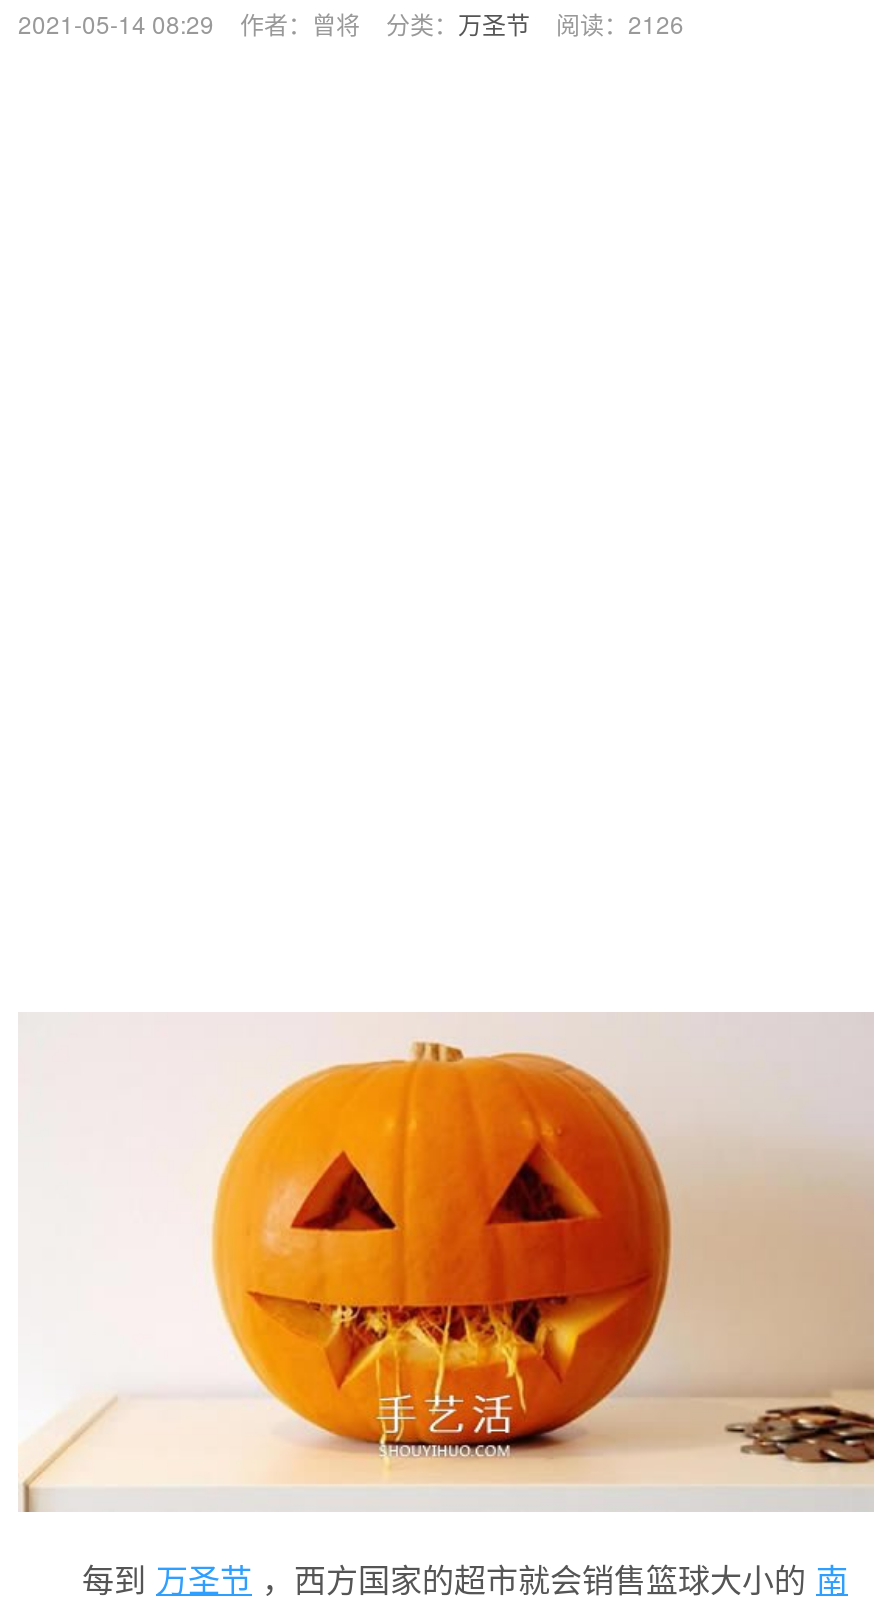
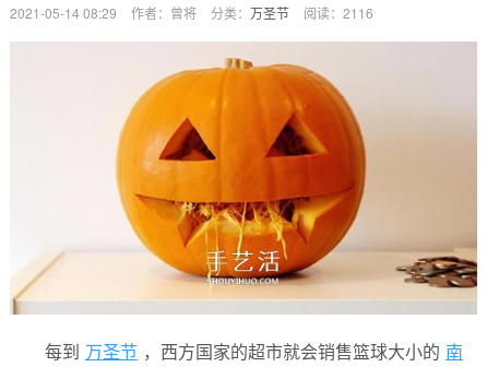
- 2021-05-14 08:29 作者：曾将 分类：万圣节 阅读：2126
+ 2021-05-14 08:29 作者：曾将 分类：万圣节 阅读：2116
